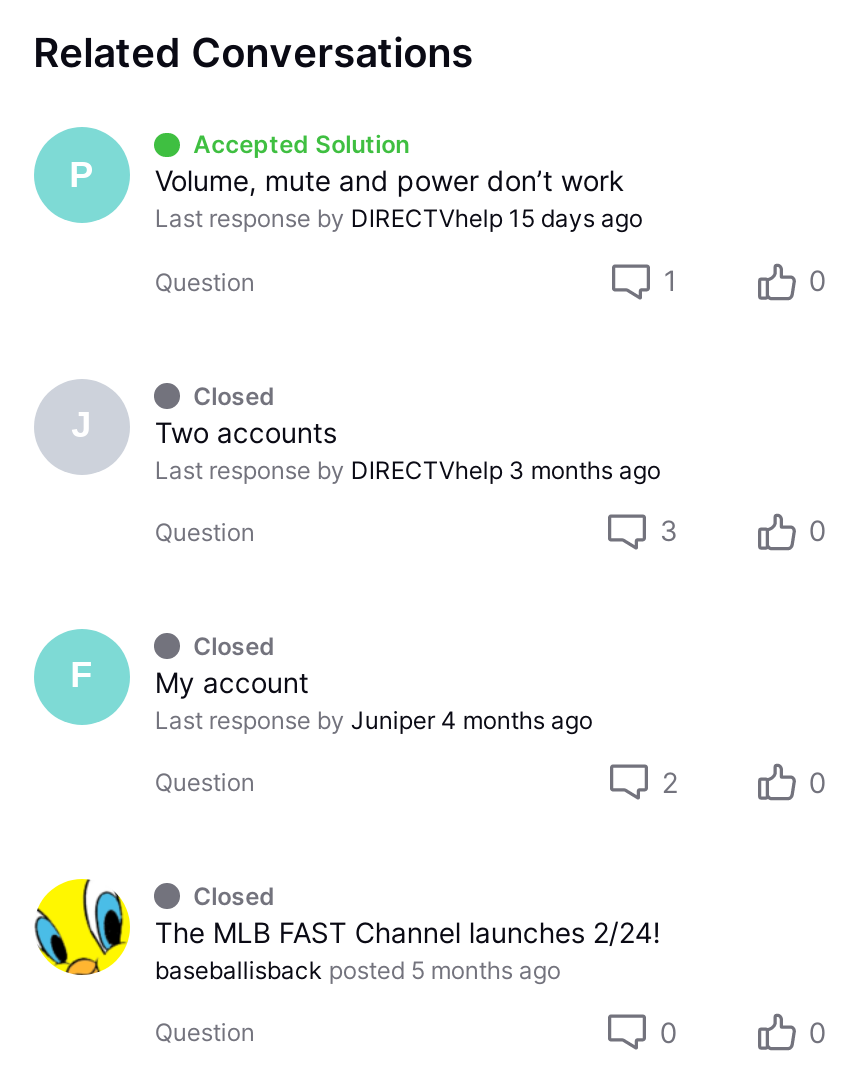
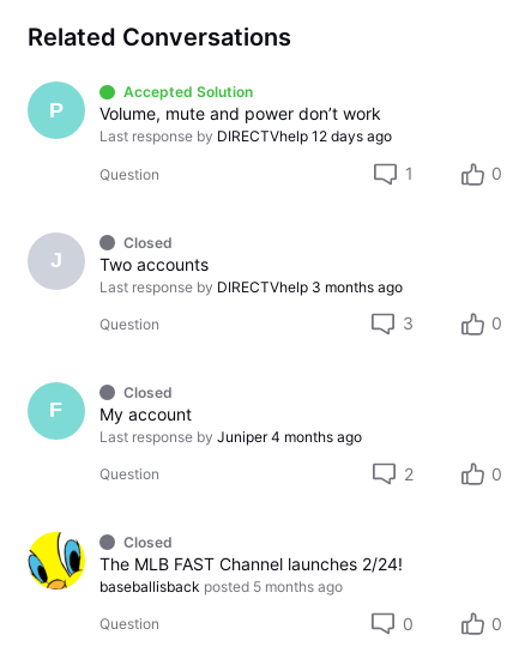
- Last response by DIRECTVhelp 15 days ago
+ Last response by DIRECTVhelp 12 days ago
